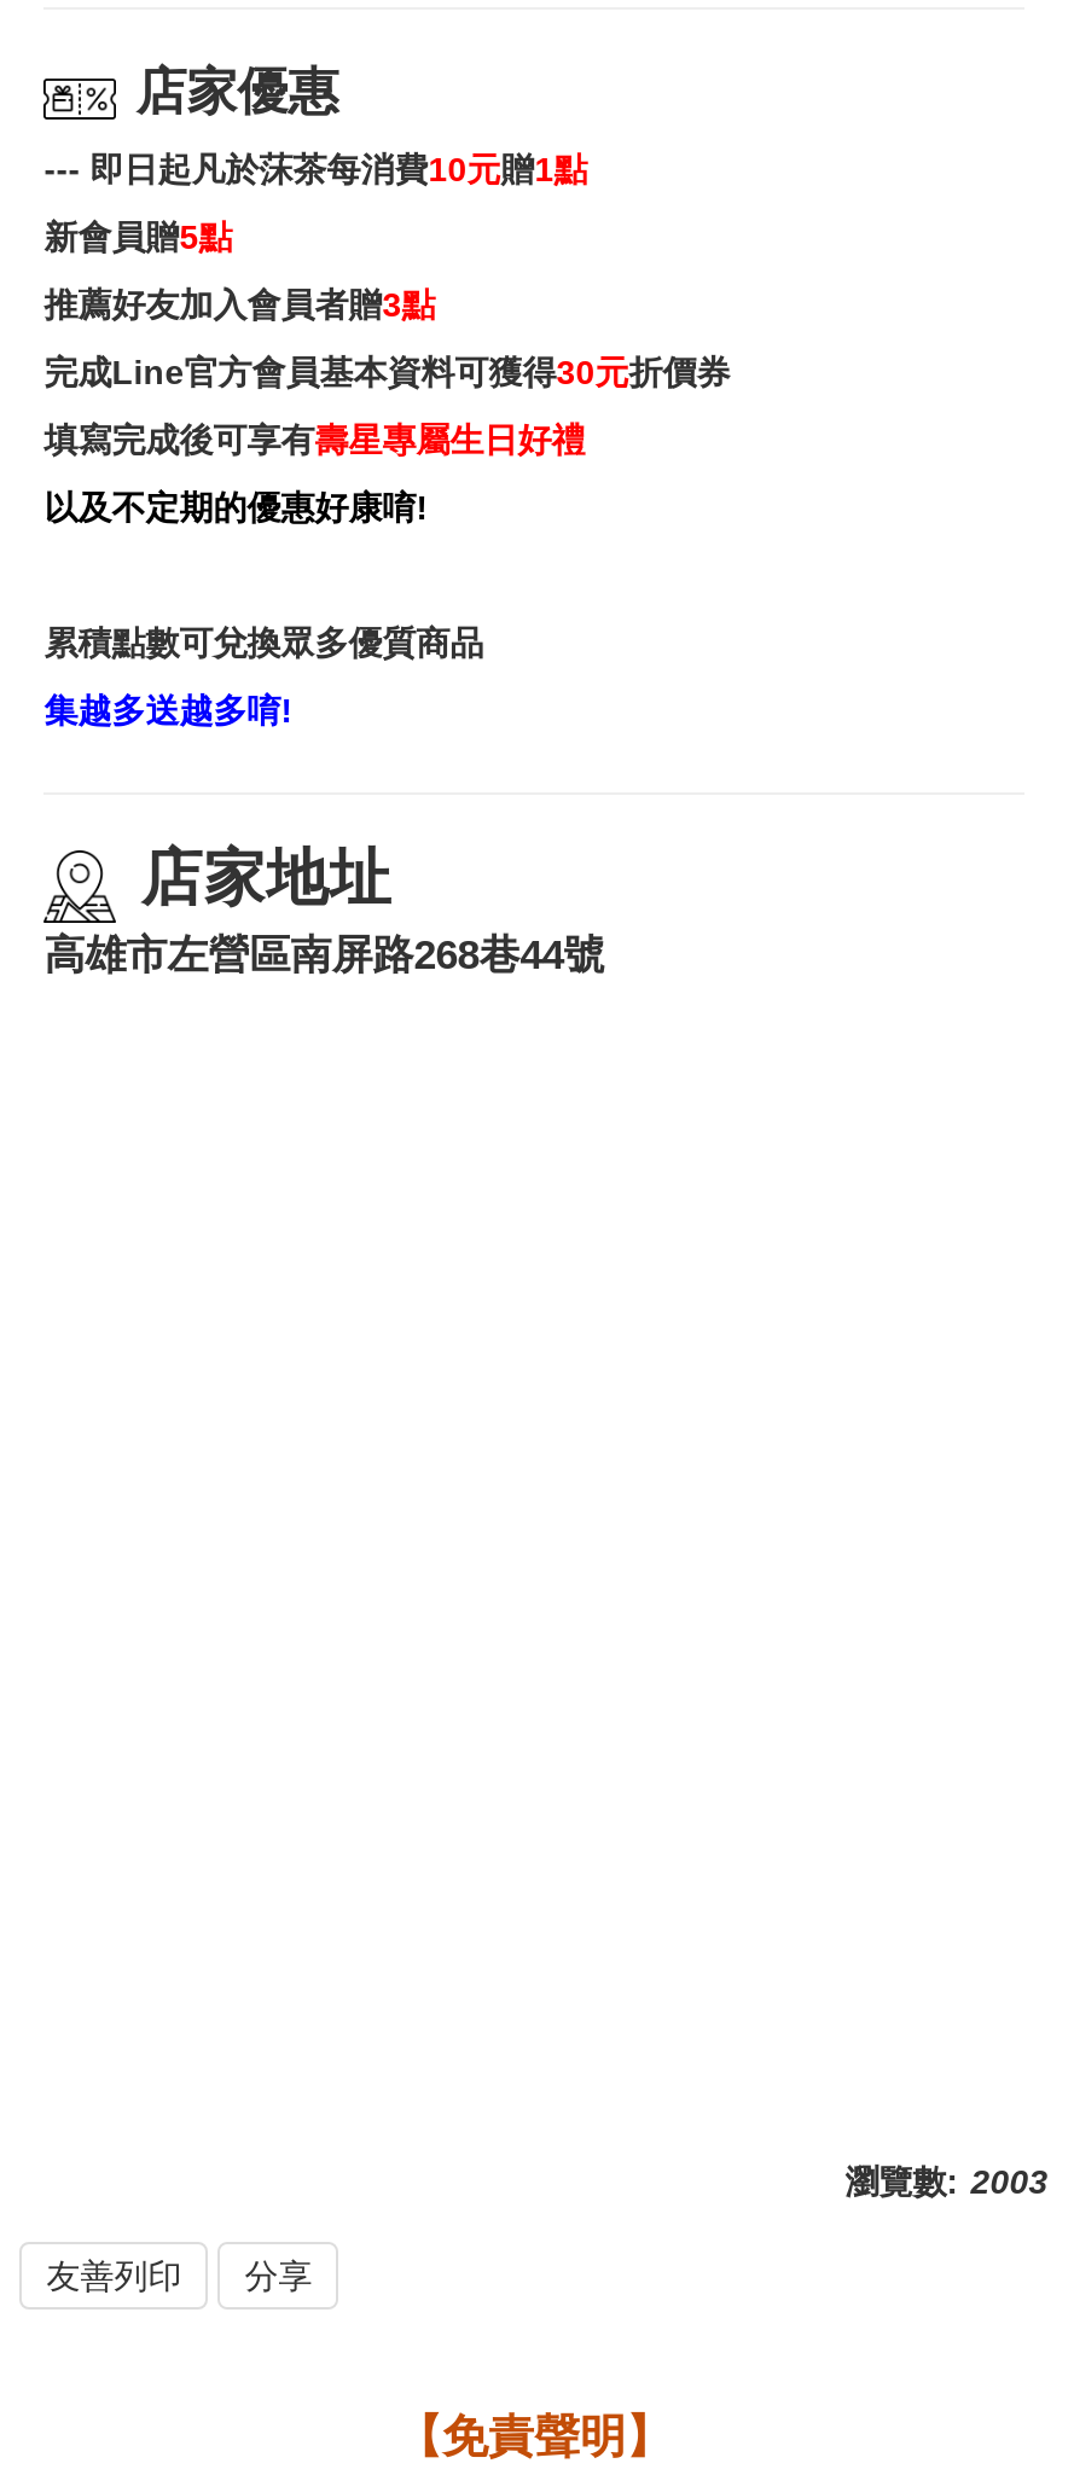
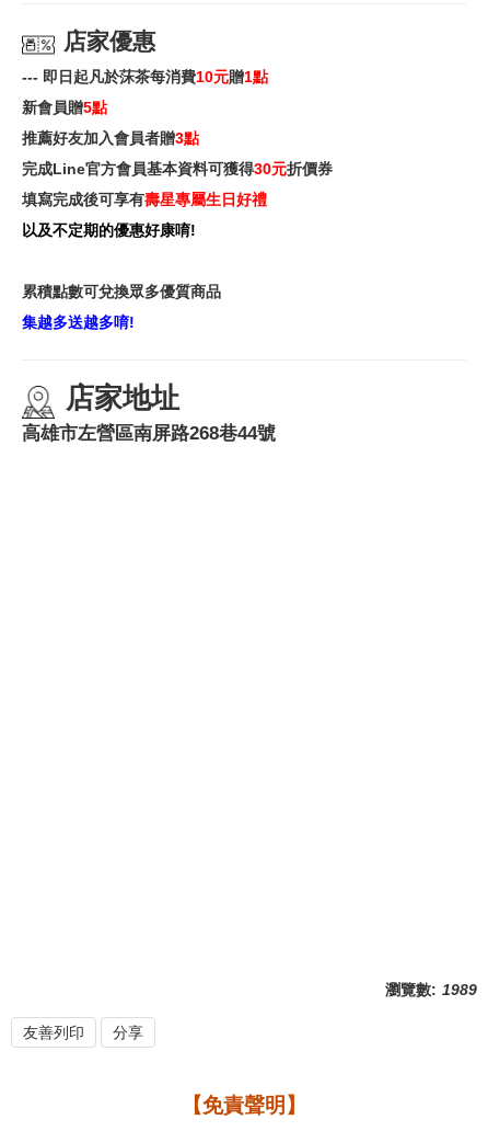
- 瀏覽數: 2003
+ 瀏覽數: 1989
